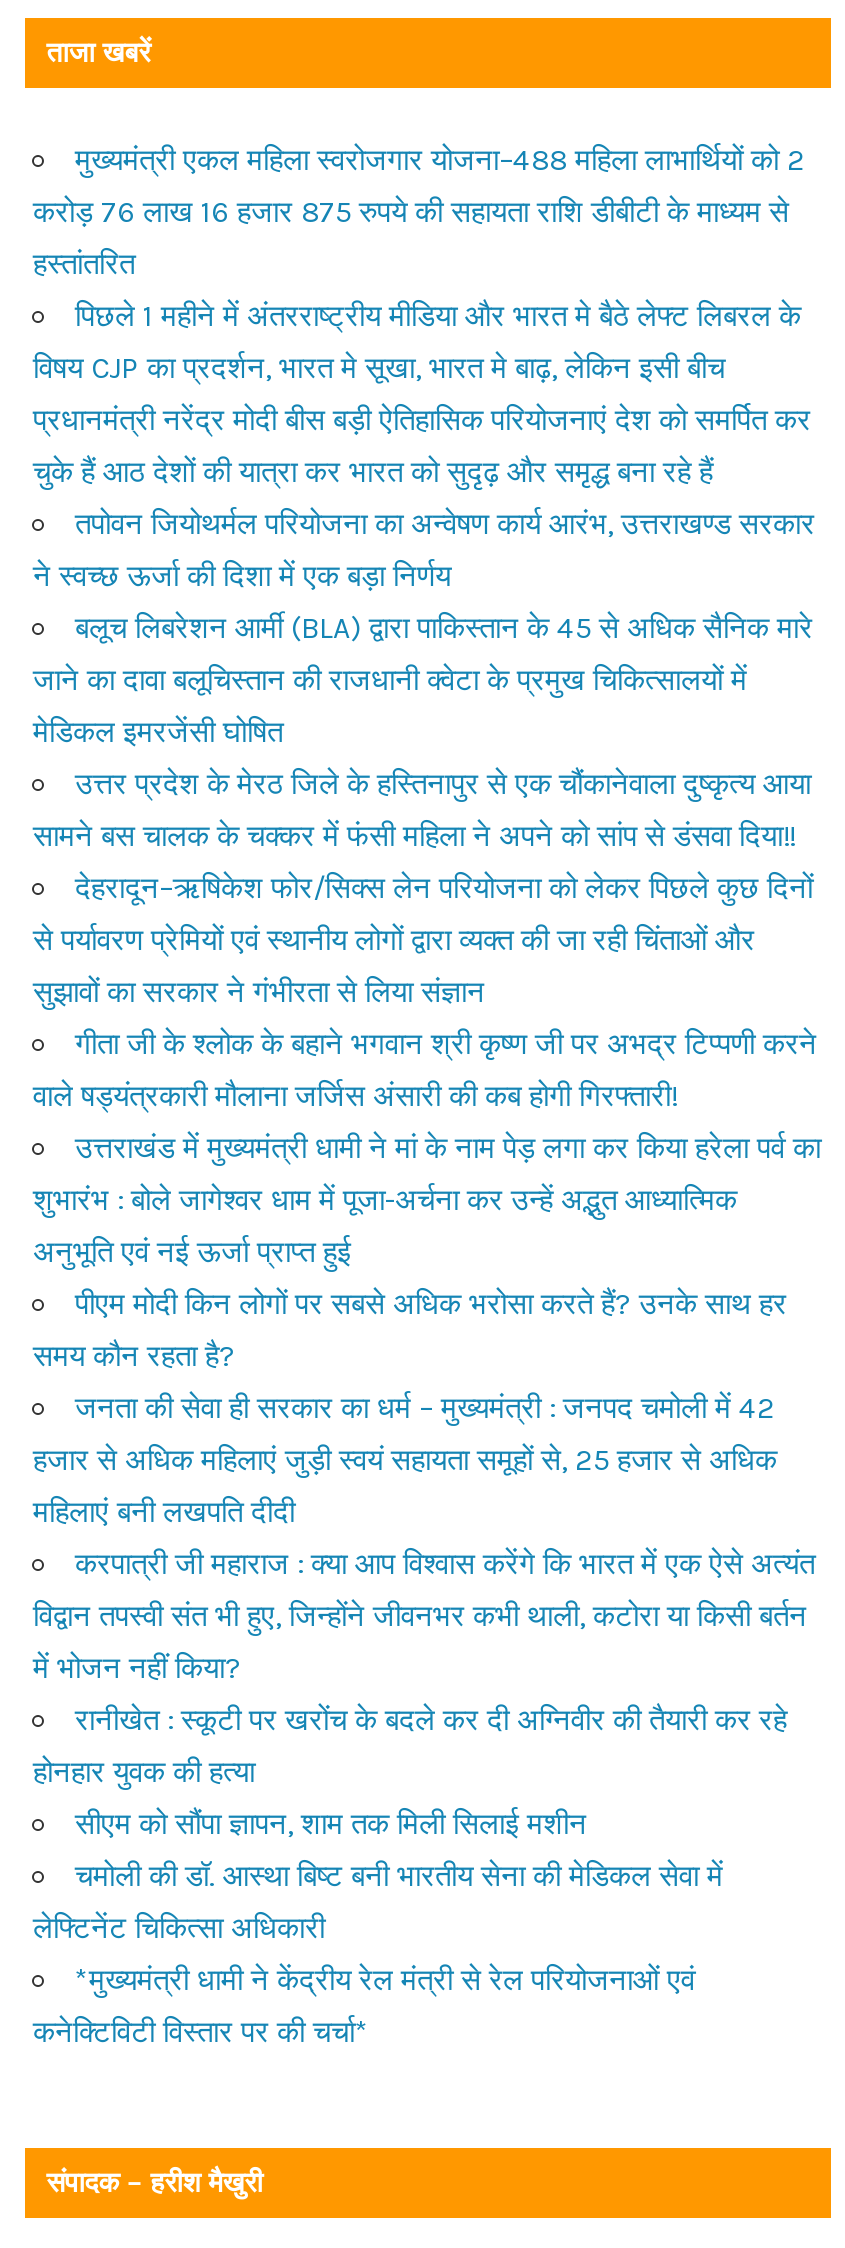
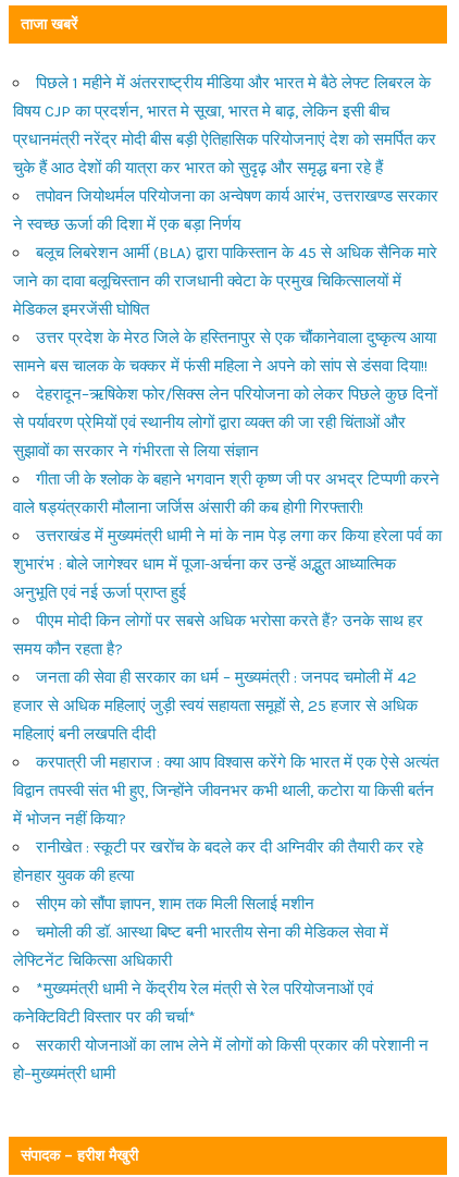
- मुख्यमंत्री एकल महिला स्वरोजगार योजना–488 महिला लाभार्थियों को 2
- करोड़ 76 लाख 16 हजार 875 रुपये की सहायता राशि डीबीटी के माध्यम से
- हस्तांतरित

moved up: पिछले 1 महीने में अंतरराष्ट्रीय मीडिया और भारत मे बैठे लेफ्ट लिबरल के | विषय CJP का प्रदर्शन, भारत मे सूखा, भारत मे बाढ़, लेकिन इसी बीच | प्रधानमंत्री नरेंद्र मोदी बीस बड़ी ऐतिहासिक परियोजनाएं देश को समर्पित कर | ... | *मुख्यमंत्री धामी ने केंद्रीय रेल मंत्री से रेल परियोजनाओं एवं | कनेक्टिविटी विस्तार पर की चर्चा*

+ सरकारी योजनाओं का लाभ लेने में लोगों को किसी प्रकार की परेशानी न
+ हो–मुख्यमंत्री धामी
